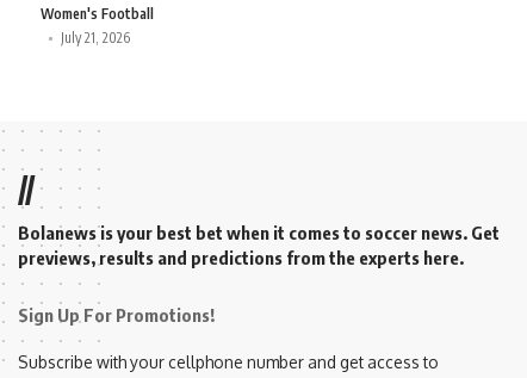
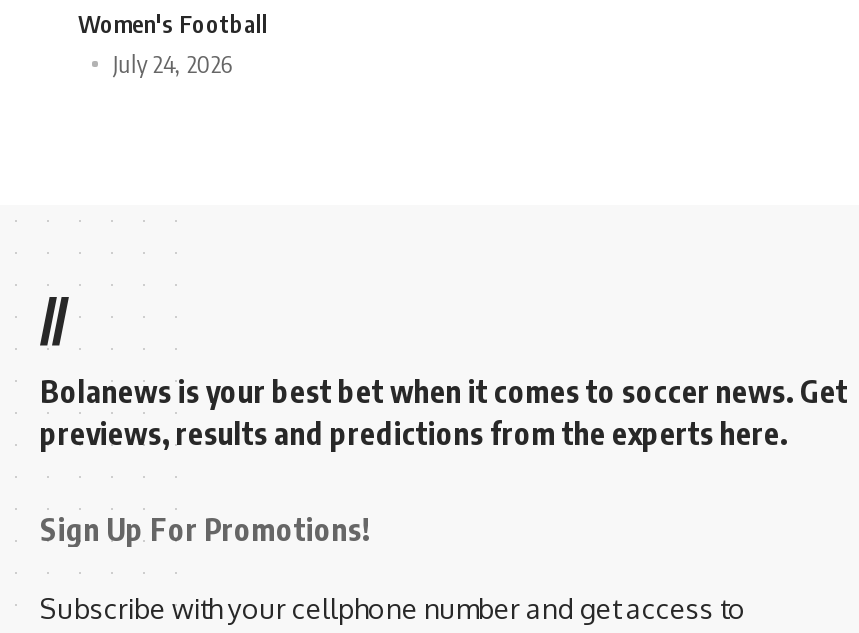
- July 21, 2026
+ July 24, 2026
